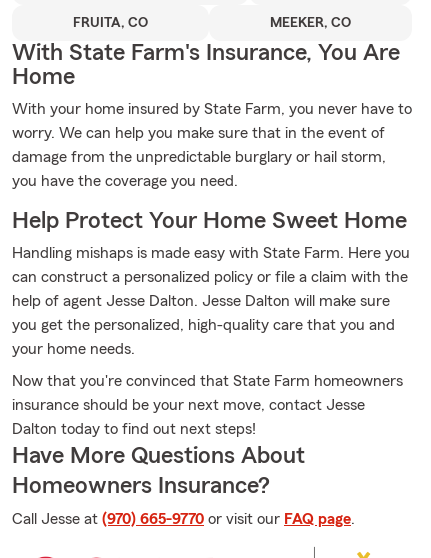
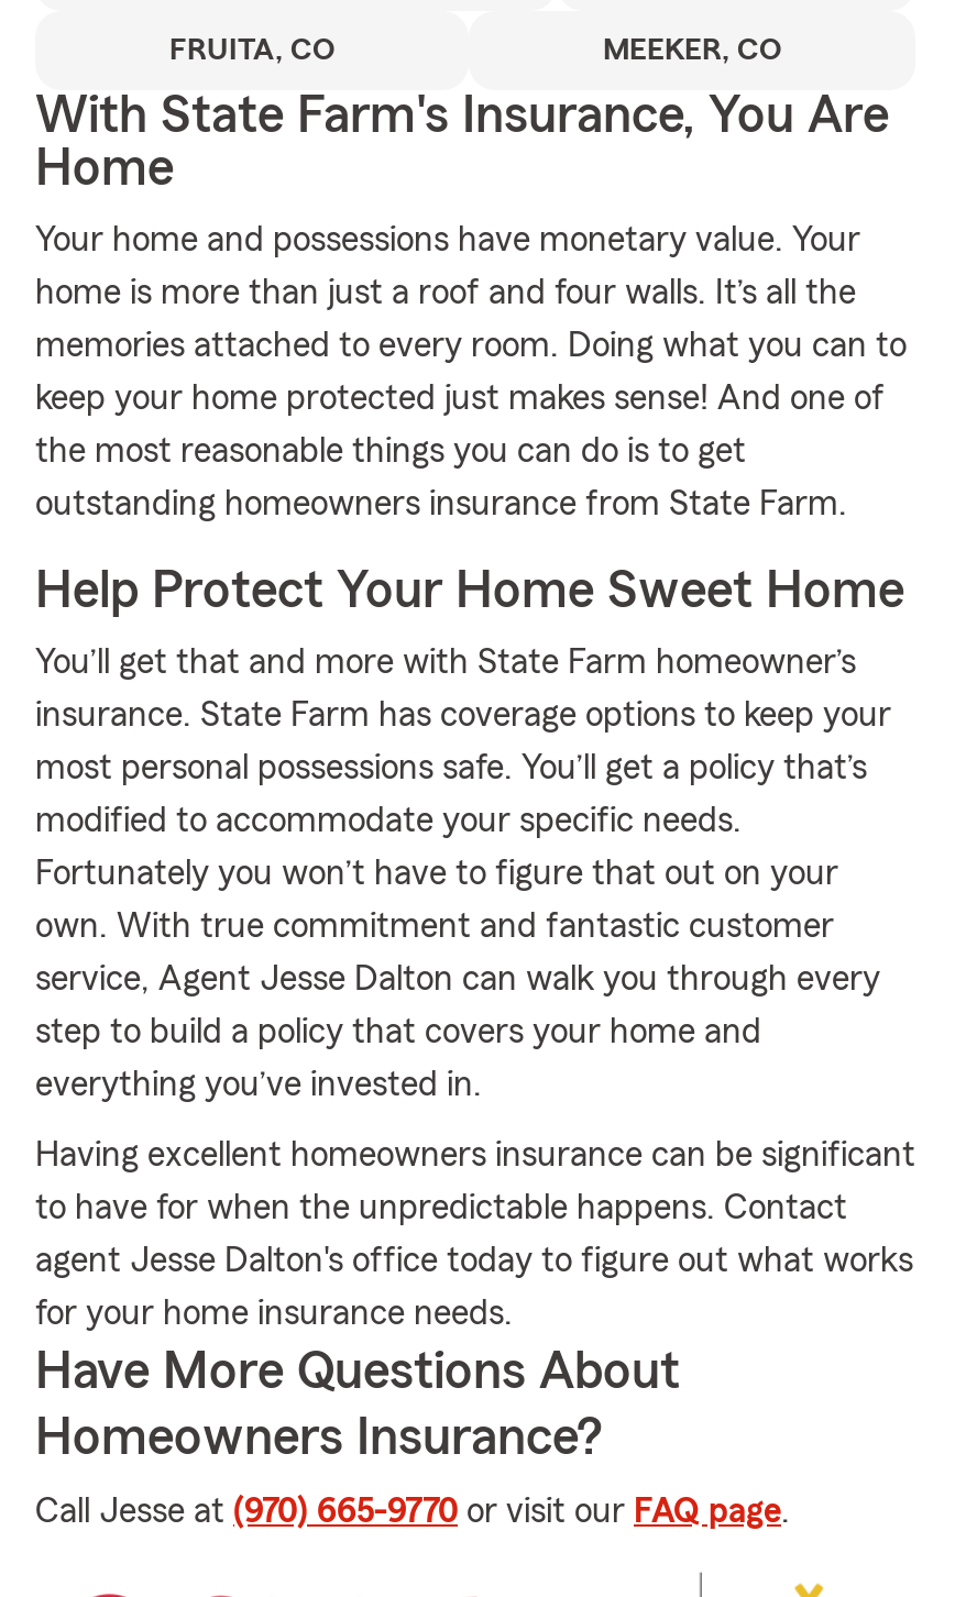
- With your home insured by State Farm, you never have to
- worry. We can help you make sure that in the event of
- damage from the unpredictable burglary or hail storm,
- you have the coverage you need.
+ Your home and possessions have monetary value. Your
+ home is more than just a roof and four walls. It’s all the
+ memories attached to every room. Doing what you can to
+ keep your home protected just makes sense! And one of
+ the most reasonable things you can do is to get
+ outstanding homeowners insurance from State Farm.

- Handling mishaps is made easy with State Farm. Here you
- can construct a personalized policy or file a claim with the
- help of agent Jesse Dalton. Jesse Dalton will make sure
- you get the personalized, high-quality care that you and
- your home needs.
- Now that you're convinced that State Farm homeowners
- insurance should be your next move, contact Jesse
- Dalton today to find out next steps!
+ You’ll get that and more with State Farm homeowner’s
+ insurance. State Farm has coverage options to keep your
+ most personal possessions safe. You’ll get a policy that’s
+ modified to accommodate your specific needs.
+ Fortunately you won’t have to figure that out on your
+ own. With true commitment and fantastic customer
+ service, Agent Jesse Dalton can walk you through every
+ step to build a policy that covers your home and
+ everything you’ve invested in.
+ Having excellent homeowners insurance can be significant
+ to have for when the unpredictable happens. Contact
+ agent Jesse Dalton's office today to figure out what works
+ for your home insurance needs.
